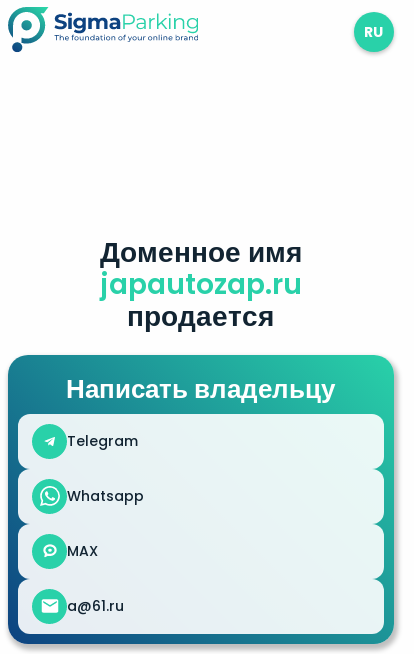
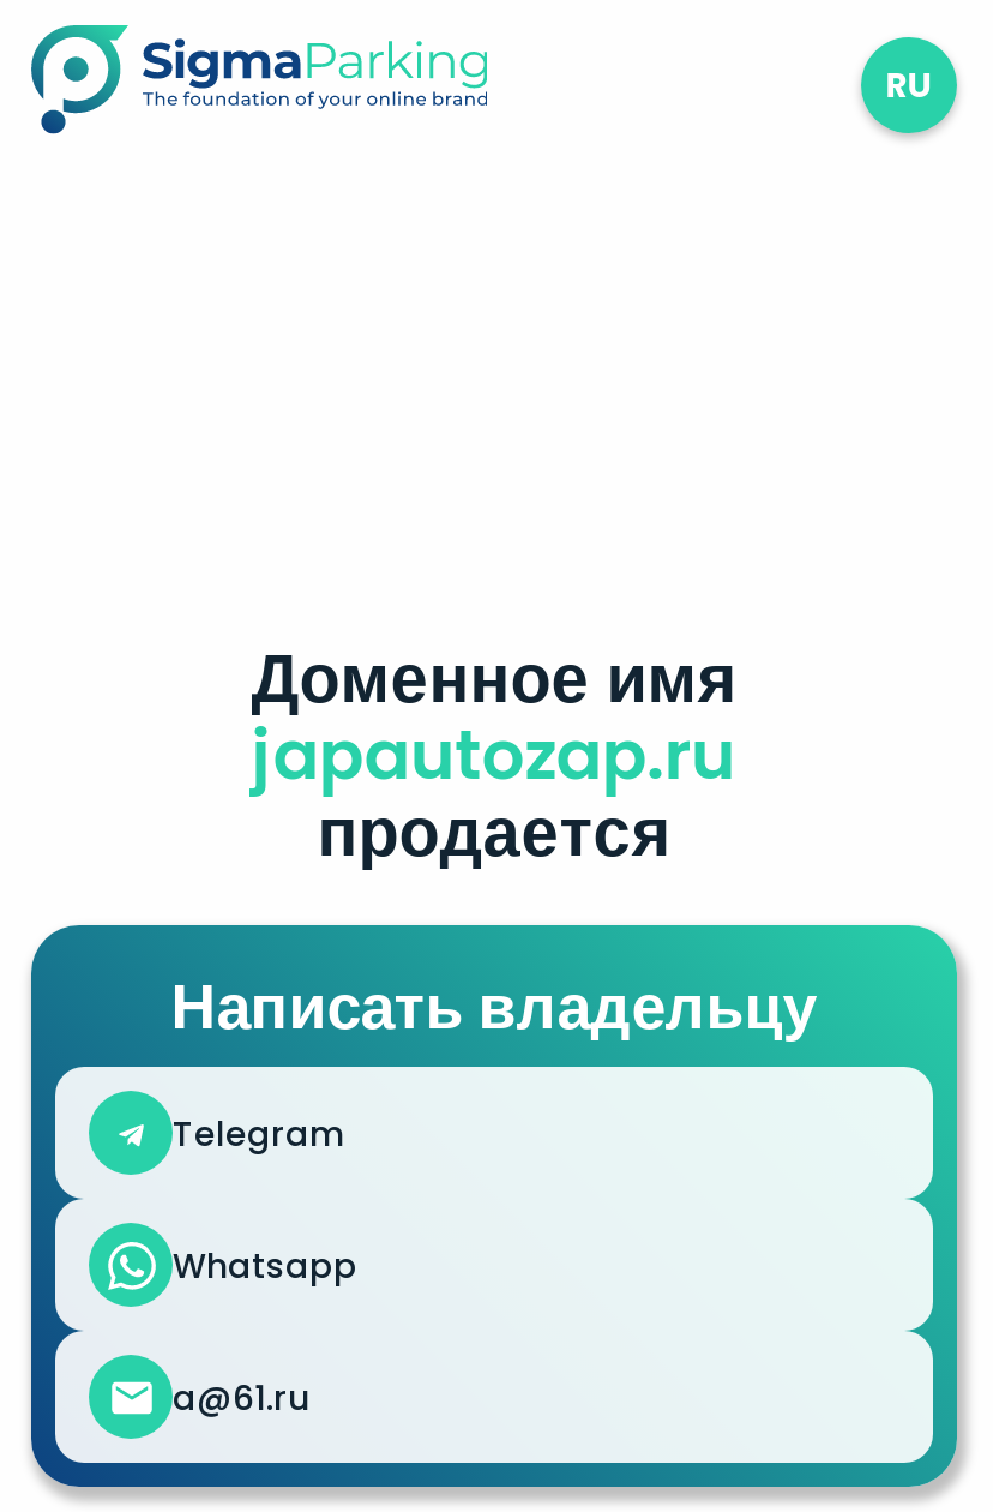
moved down: Доменное имя | japautozap.ru | продается | Написать владельцу | Telegram | Whatsapp

- MAX
